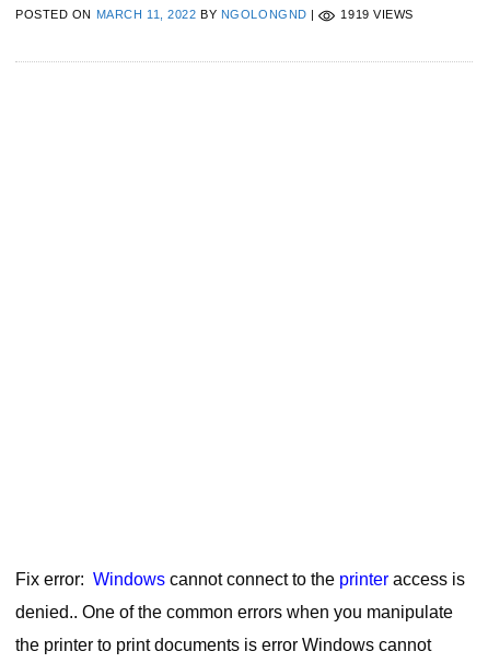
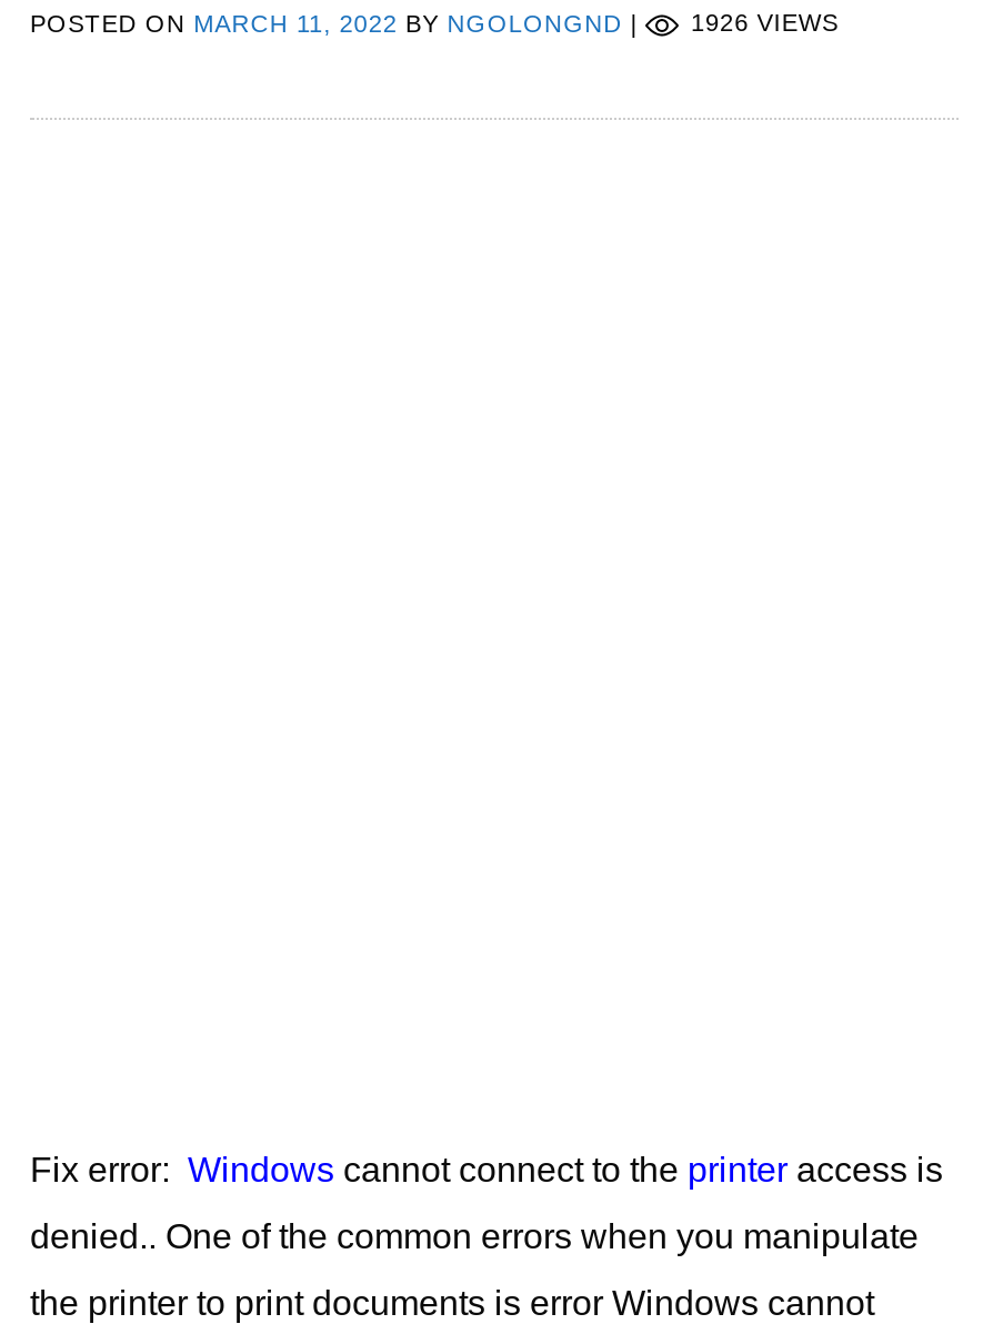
- 1919 VIEWS
+ 1926 VIEWS
